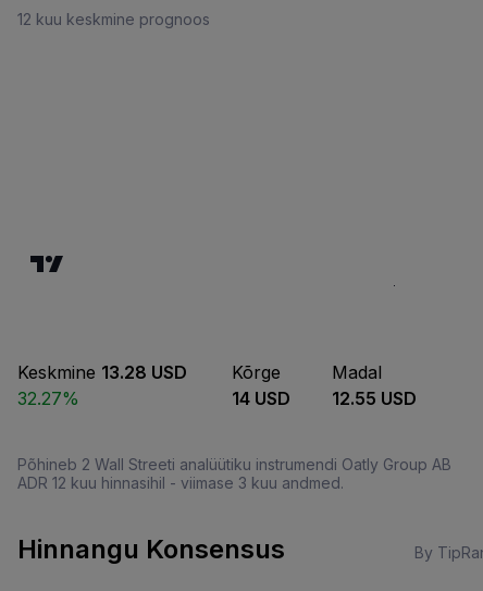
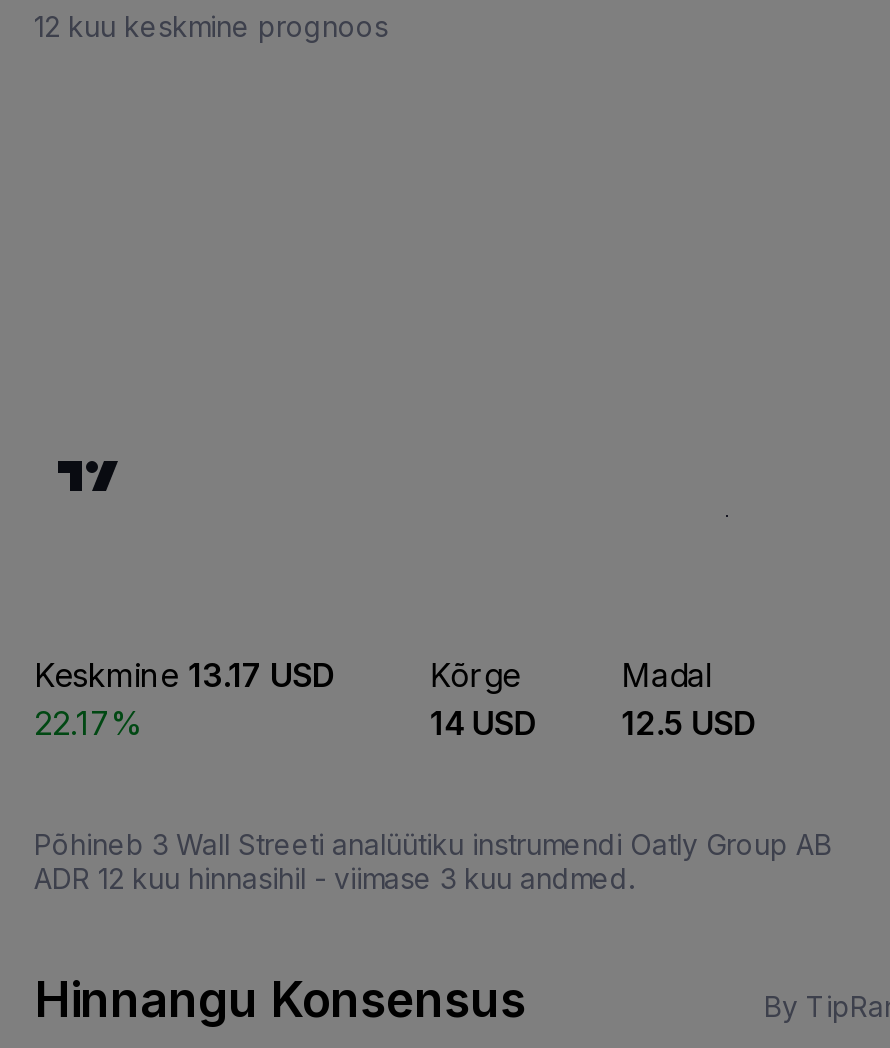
- Keskmine 13.28 USD
+ Keskmine 13.17 USD

- 32.27%
+ 22.17%

- 12.55 USD
+ 12.5 USD

- Põhineb 2 Wall Streeti analüütiku instrumendi Oatly Group AB
+ Põhineb 3 Wall Streeti analüütiku instrumendi Oatly Group AB
